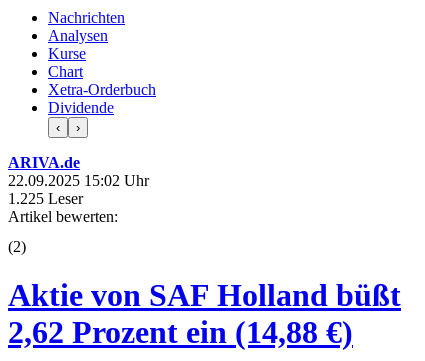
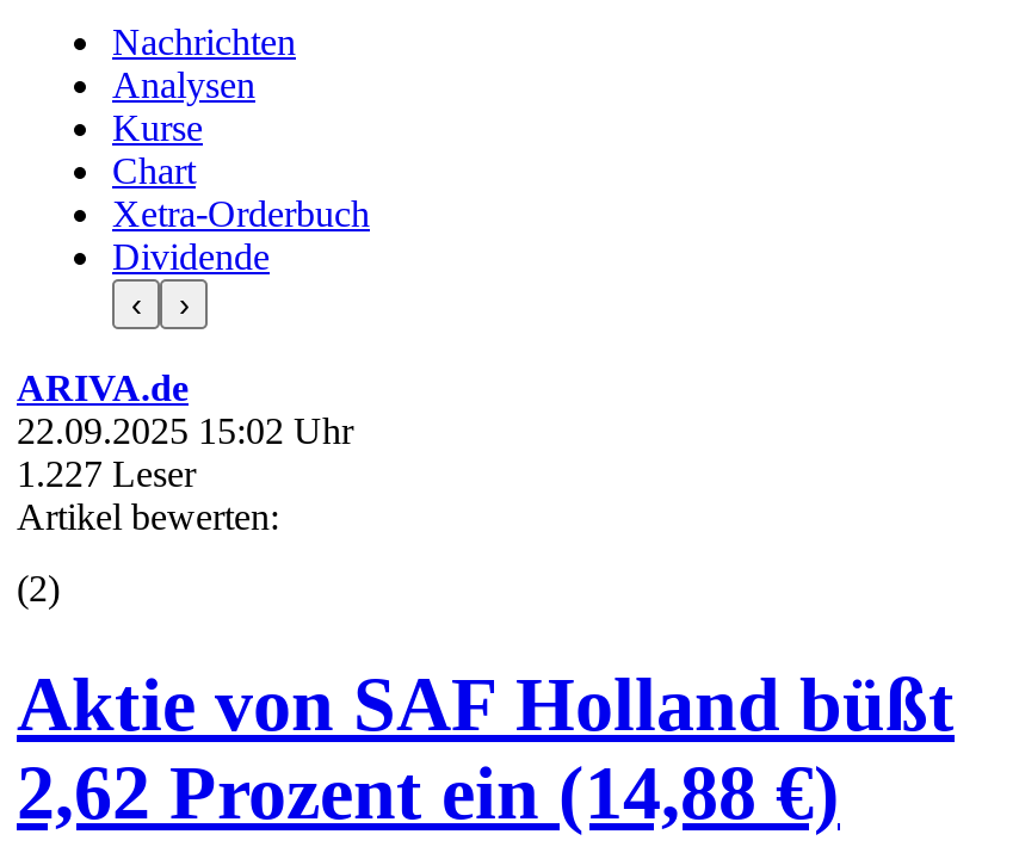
- 1.225 Leser
+ 1.227 Leser
